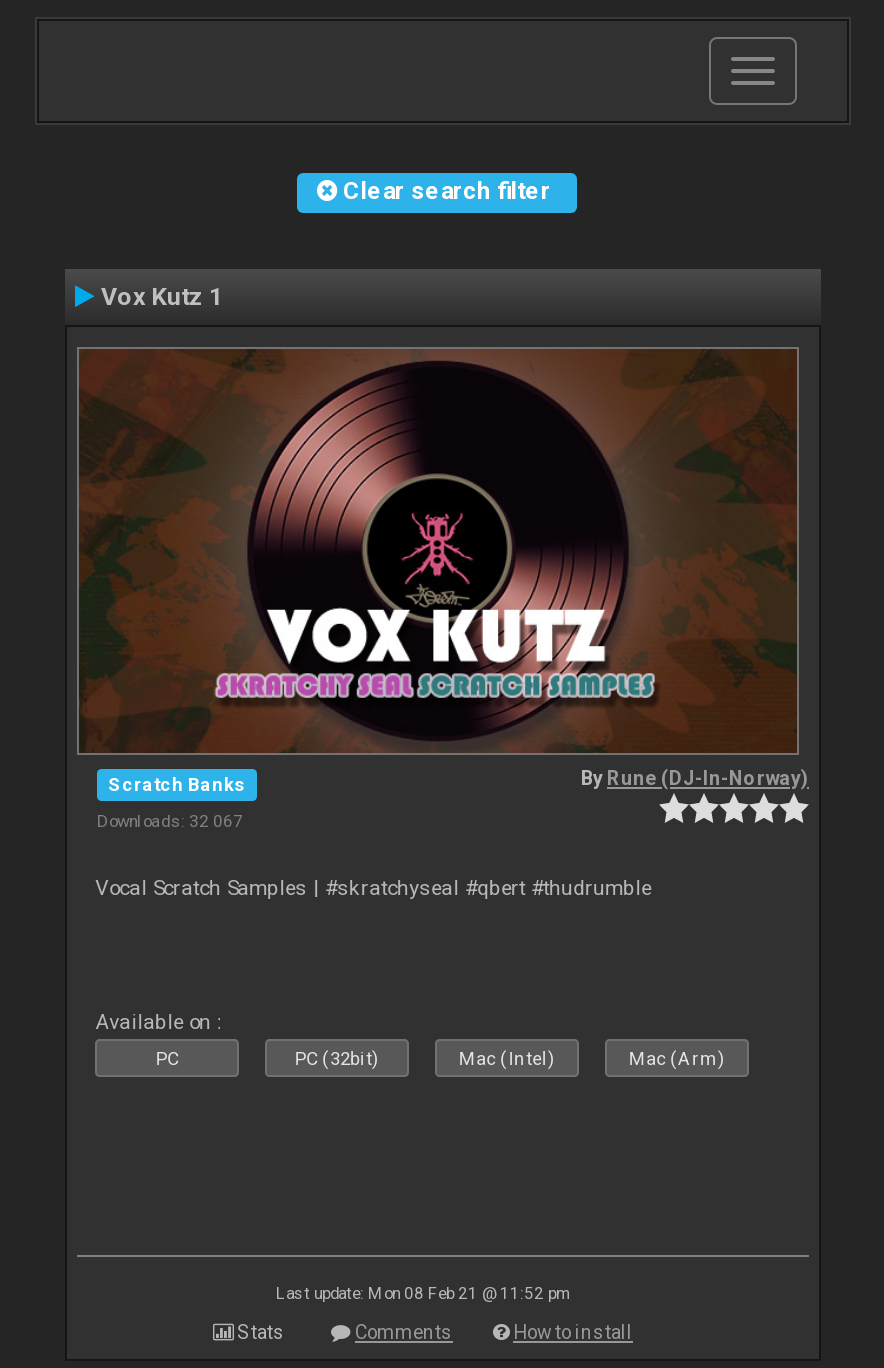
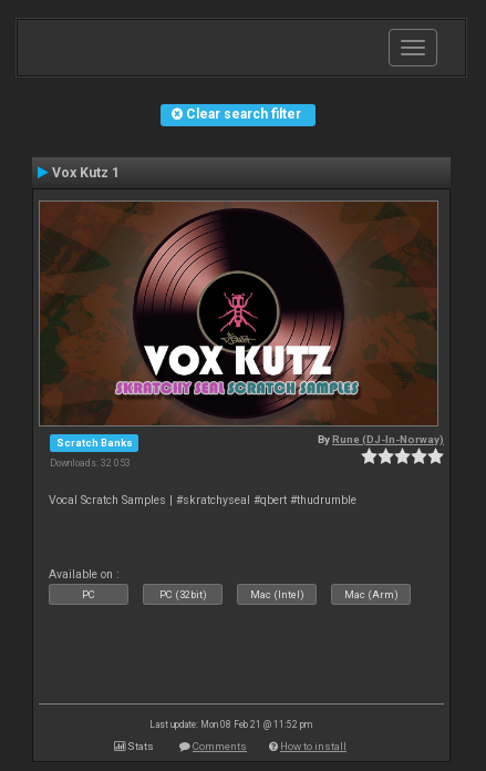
- Downloads: 32 067
+ Downloads: 32 053
